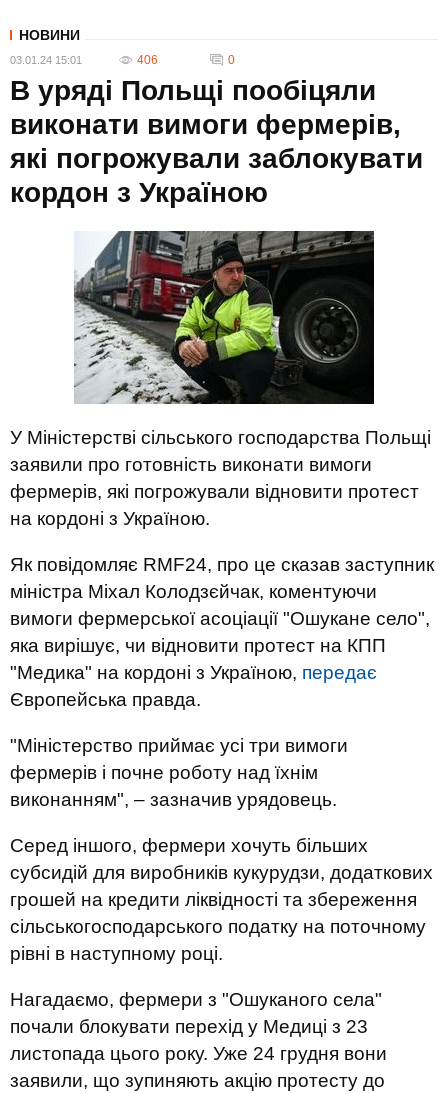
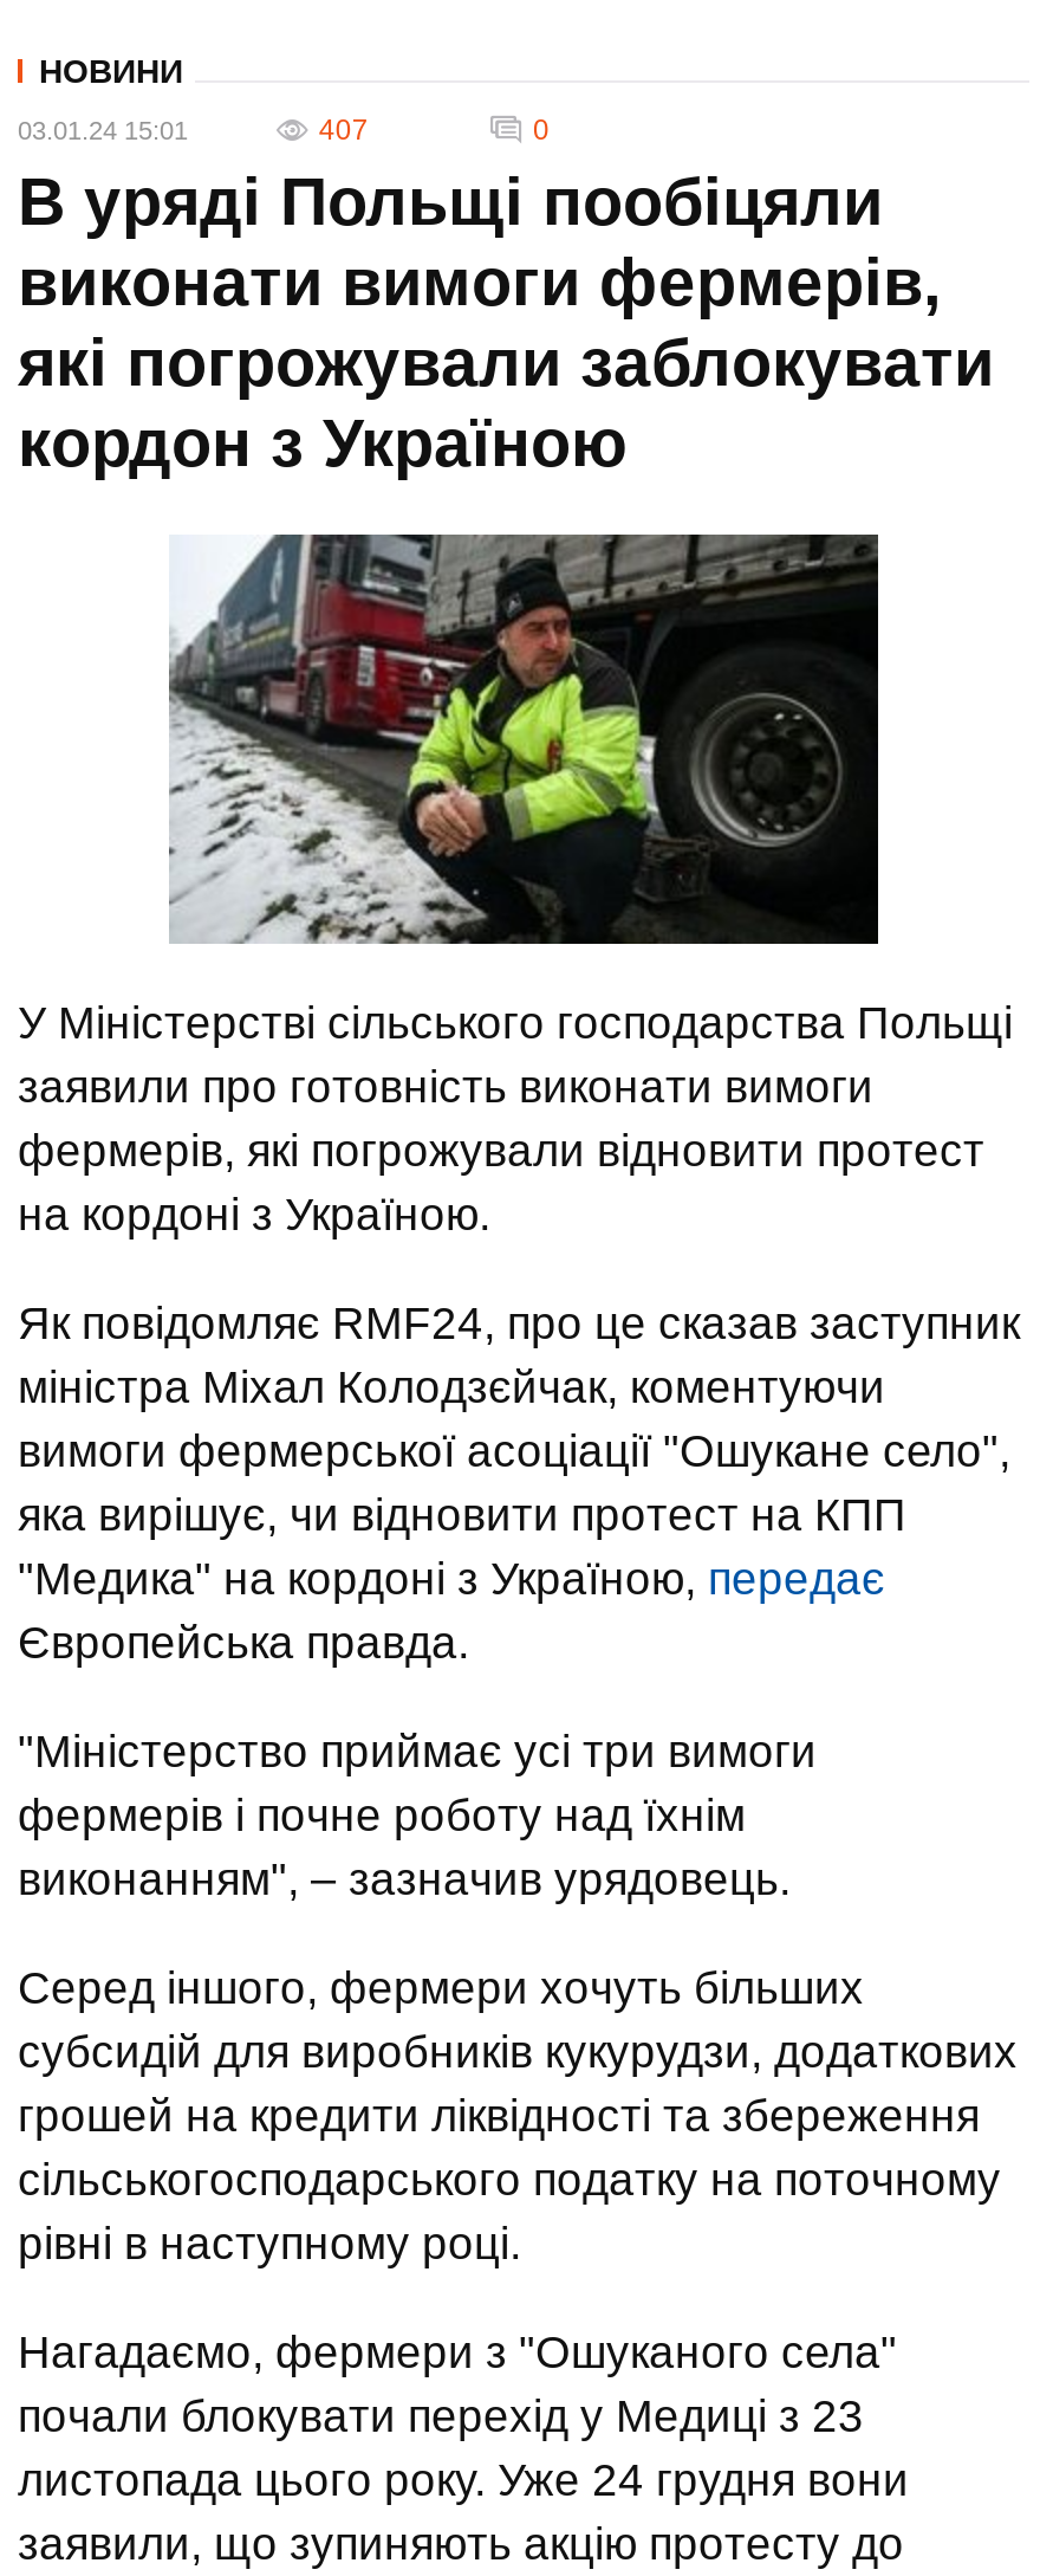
- 406
+ 407
